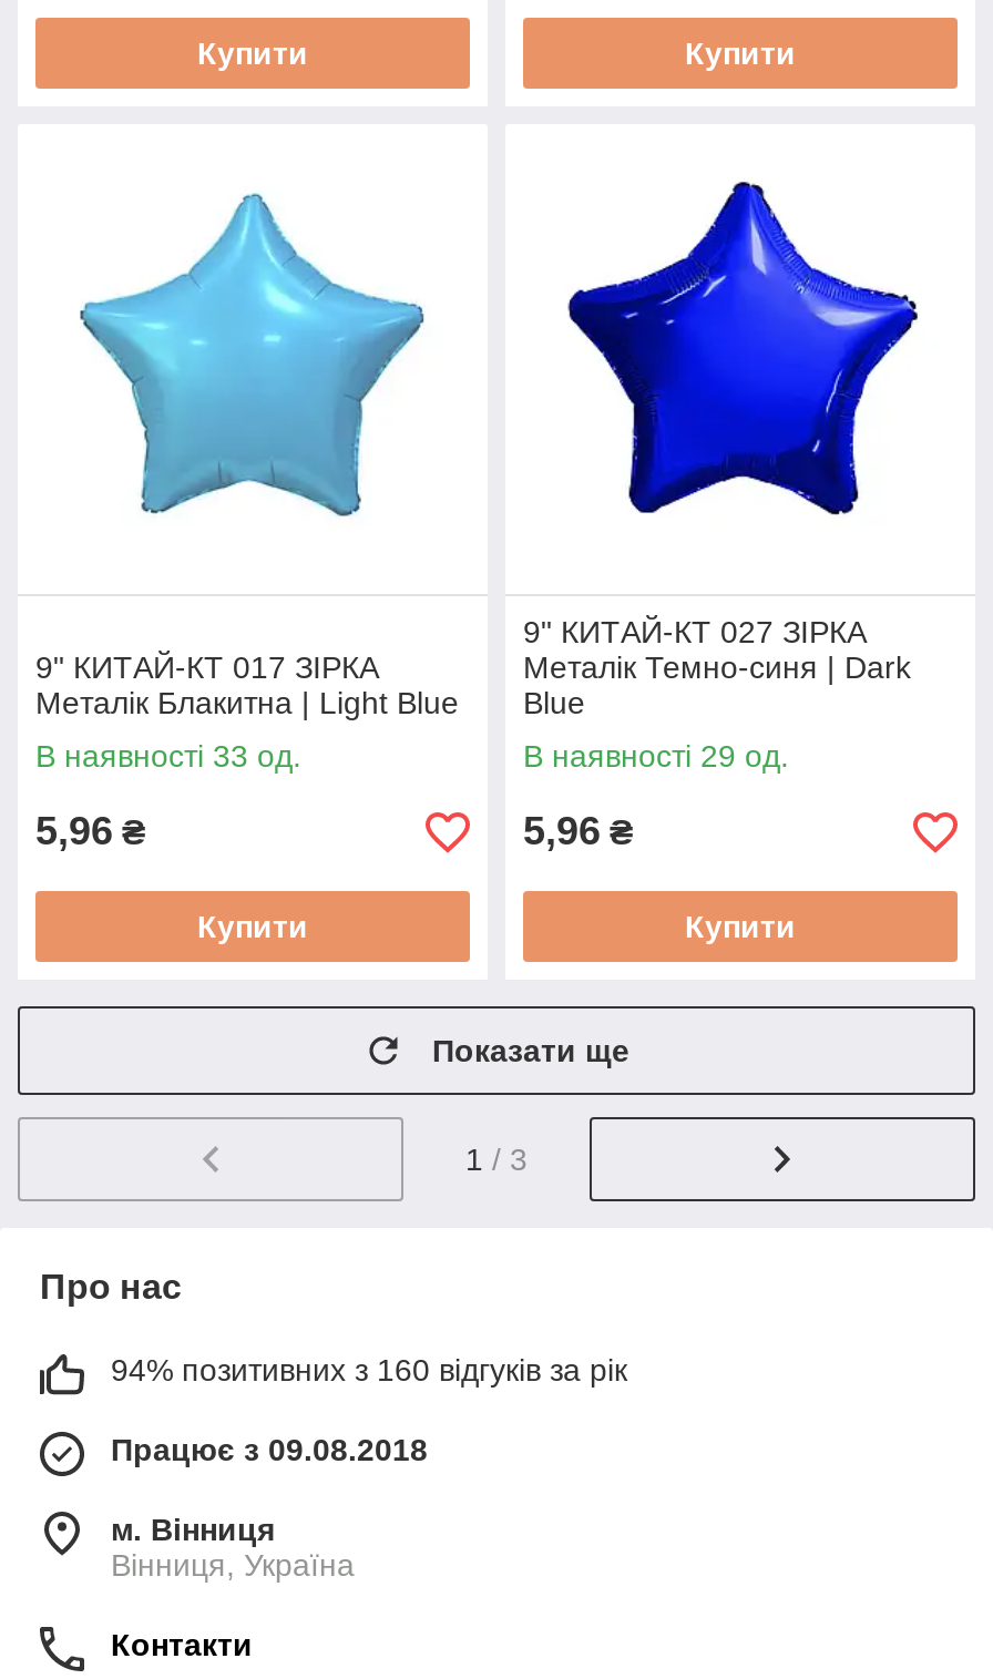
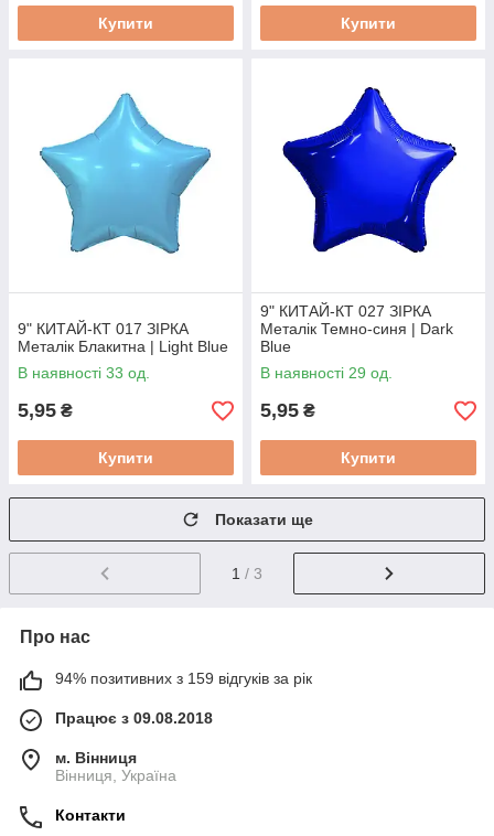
- 5,96 ₴
+ 5,95 ₴

- 5,96 ₴
+ 5,95 ₴

- 94% позитивних з 160 відгуків за рік
+ 94% позитивних з 159 відгуків за рік
